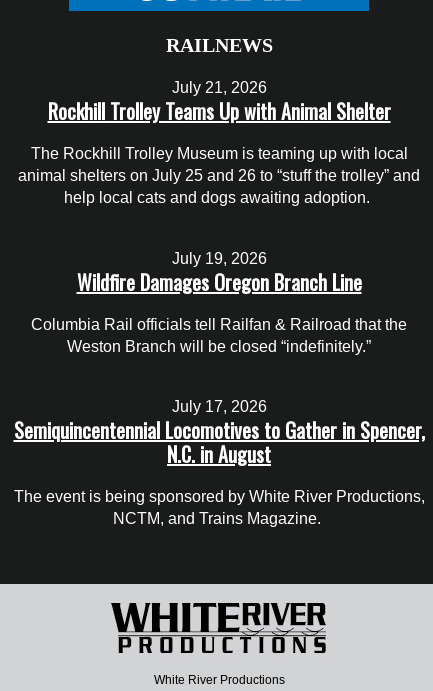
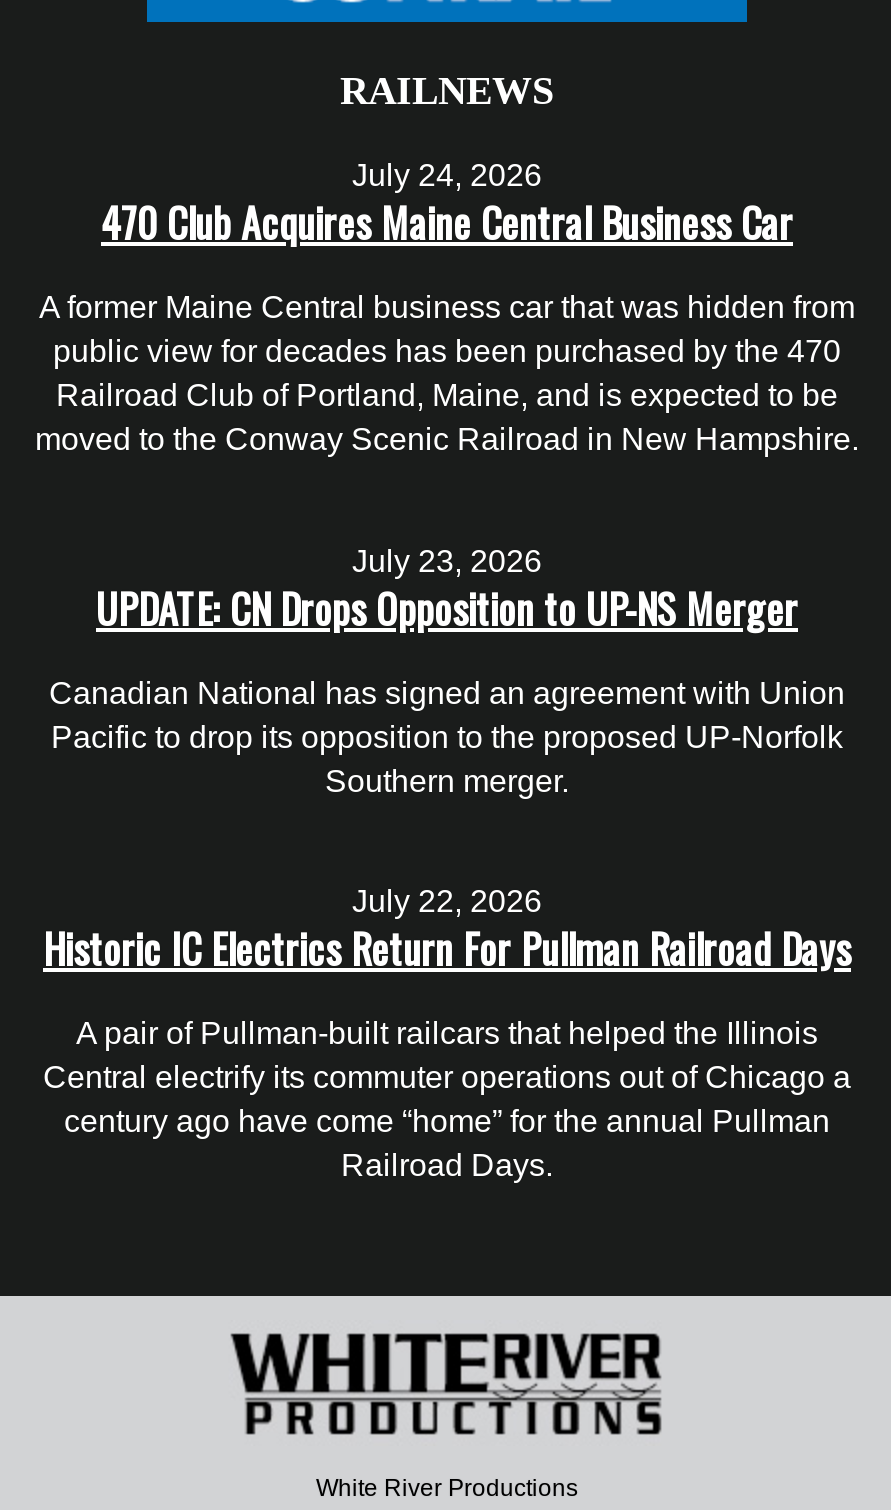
- July 21, 2026
- Rockhill Trolley Teams Up with Animal Shelter
+ July 24, 2026
+ 470 Club Acquires Maine Central Business Car

- The Rockhill Trolley Museum is teaming up with local
- animal shelters on July 25 and 26 to “stuff the trolley” and
- help local cats and dogs awaiting adoption.
+ A former Maine Central business car that was hidden from
+ public view for decades has been purchased by the 470
+ Railroad Club of Portland, Maine, and is expected to be
+ moved to the Conway Scenic Railroad in New Hampshire.

- July 19, 2026
- Wildfire Damages Oregon Branch Line
+ July 23, 2026
+ UPDATE: CN Drops Opposition to UP-NS Merger

- Columbia Rail officials tell Railfan & Railroad that the
- Weston Branch will be closed “indefinitely.”
+ Canadian National has signed an agreement with Union
+ Pacific to drop its opposition to the proposed UP-Norfolk
+ Southern merger.

- July 17, 2026
- Semiquincentennial Locomotives to Gather in Spencer,
- N.C. in August
+ July 22, 2026
+ Historic IC Electrics Return For Pullman Railroad Days

- The event is being sponsored by White River Productions,
- NCTM, and Trains Magazine.
+ A pair of Pullman-built railcars that helped the Illinois
+ Central electrify its commuter operations out of Chicago a
+ century ago have come “home” for the annual Pullman
+ Railroad Days.
